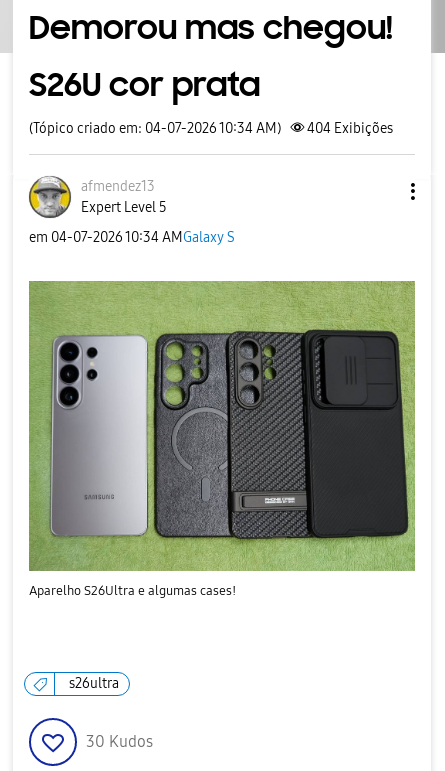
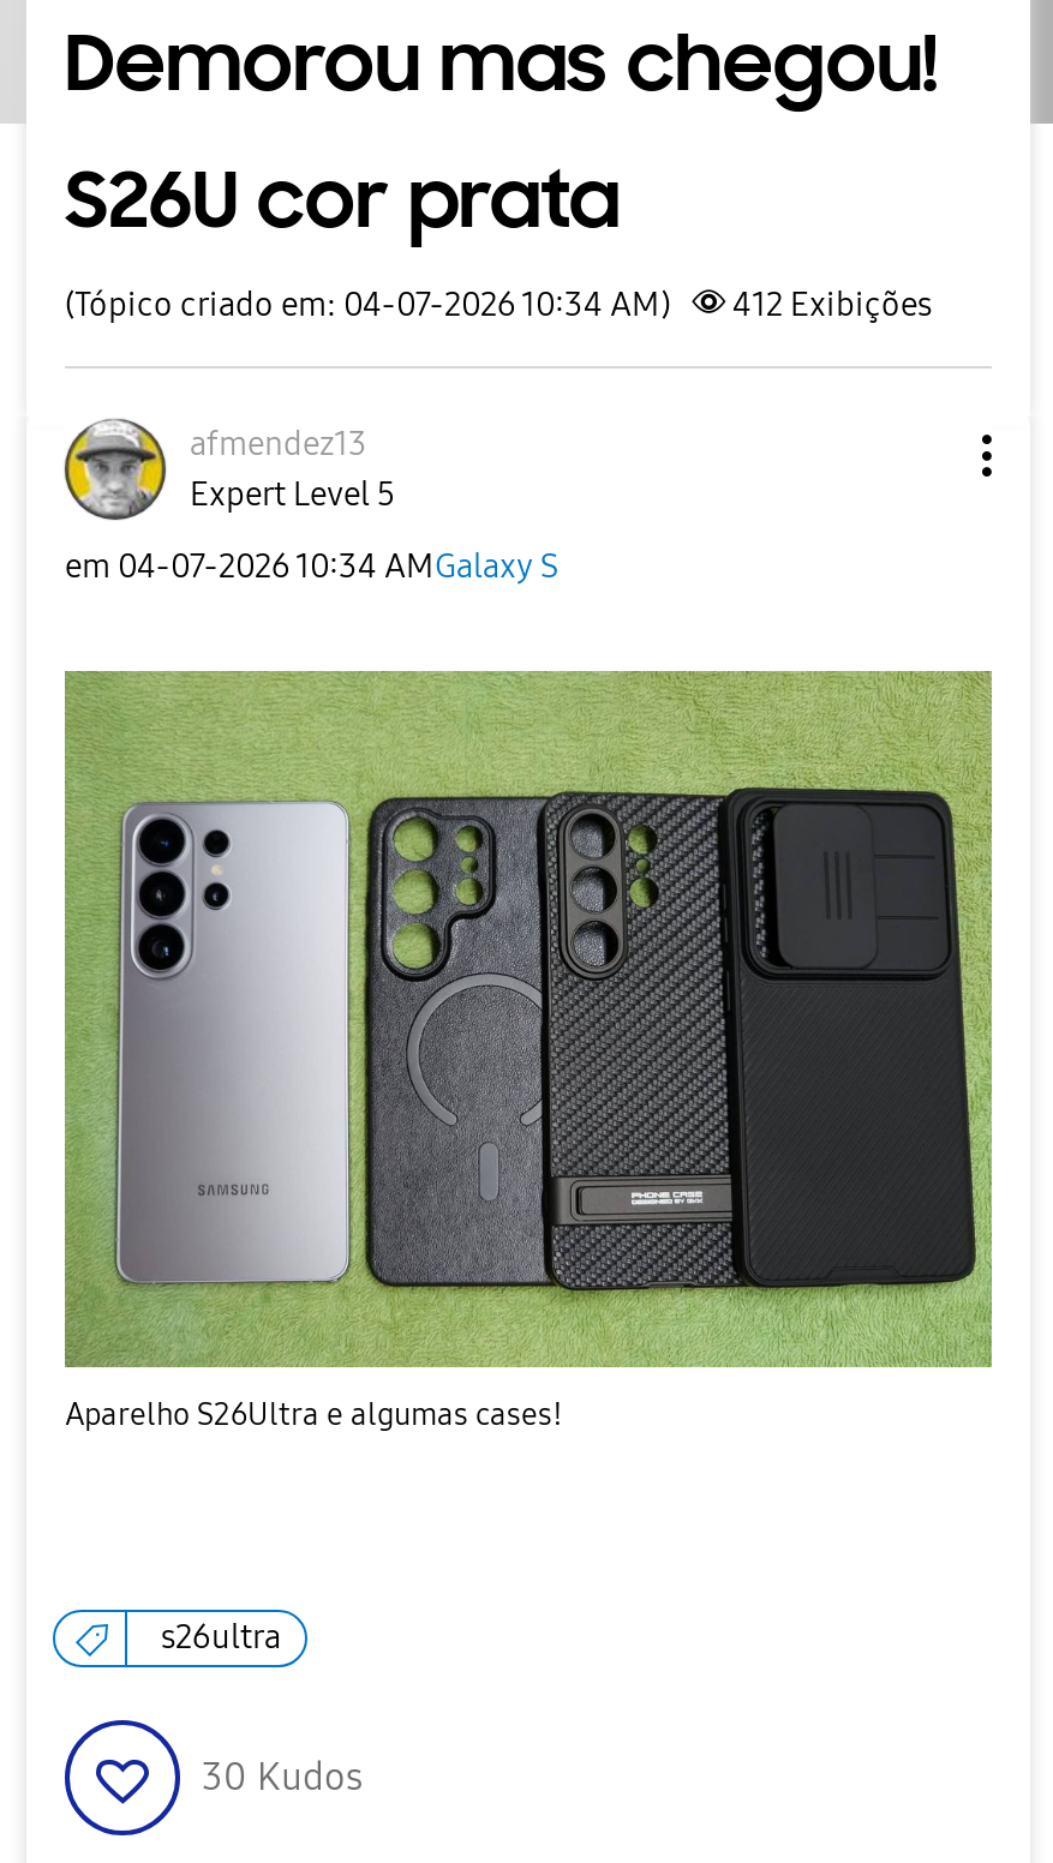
- (Tópico criado em: 04-07-2026 10:34 AM) 404 Exibições
+ (Tópico criado em: 04-07-2026 10:34 AM) 412 Exibições
